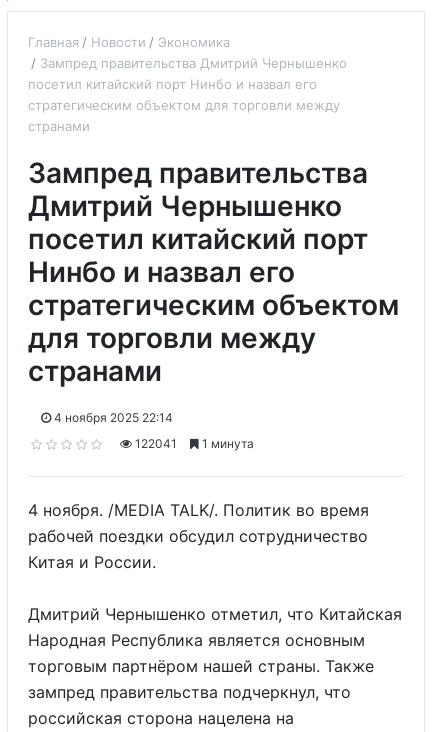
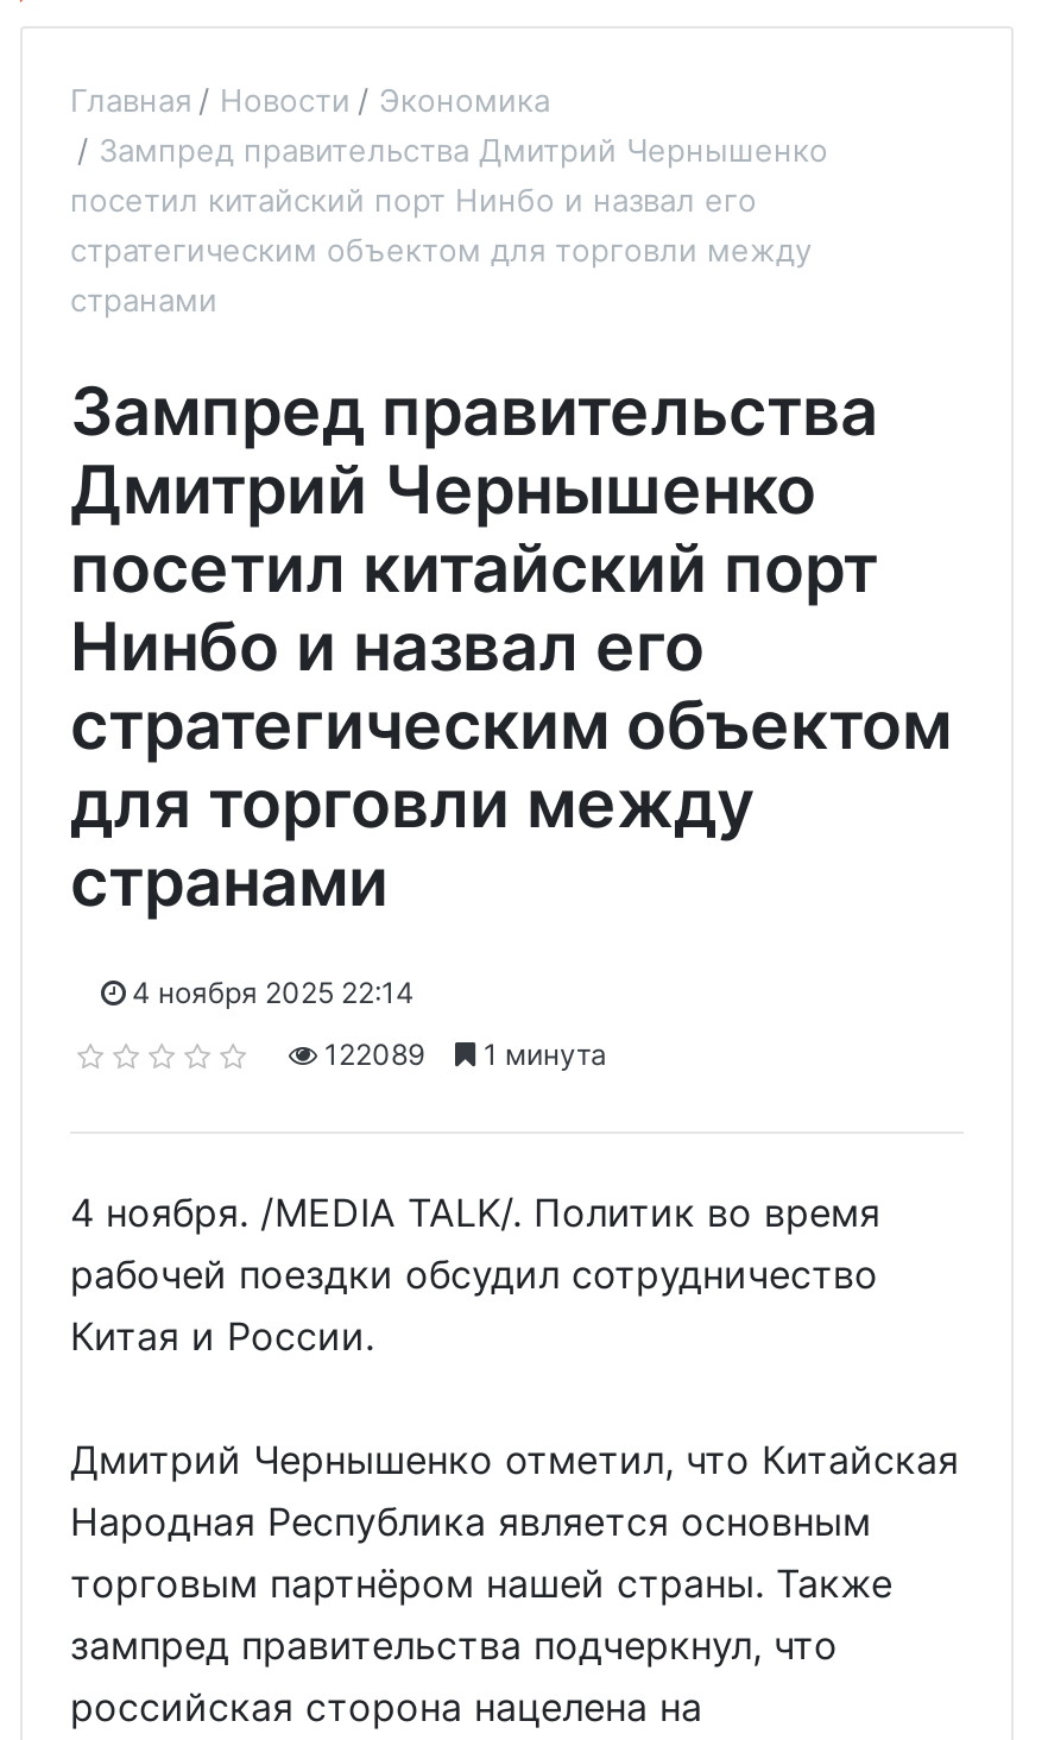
- 122041
+ 122089
